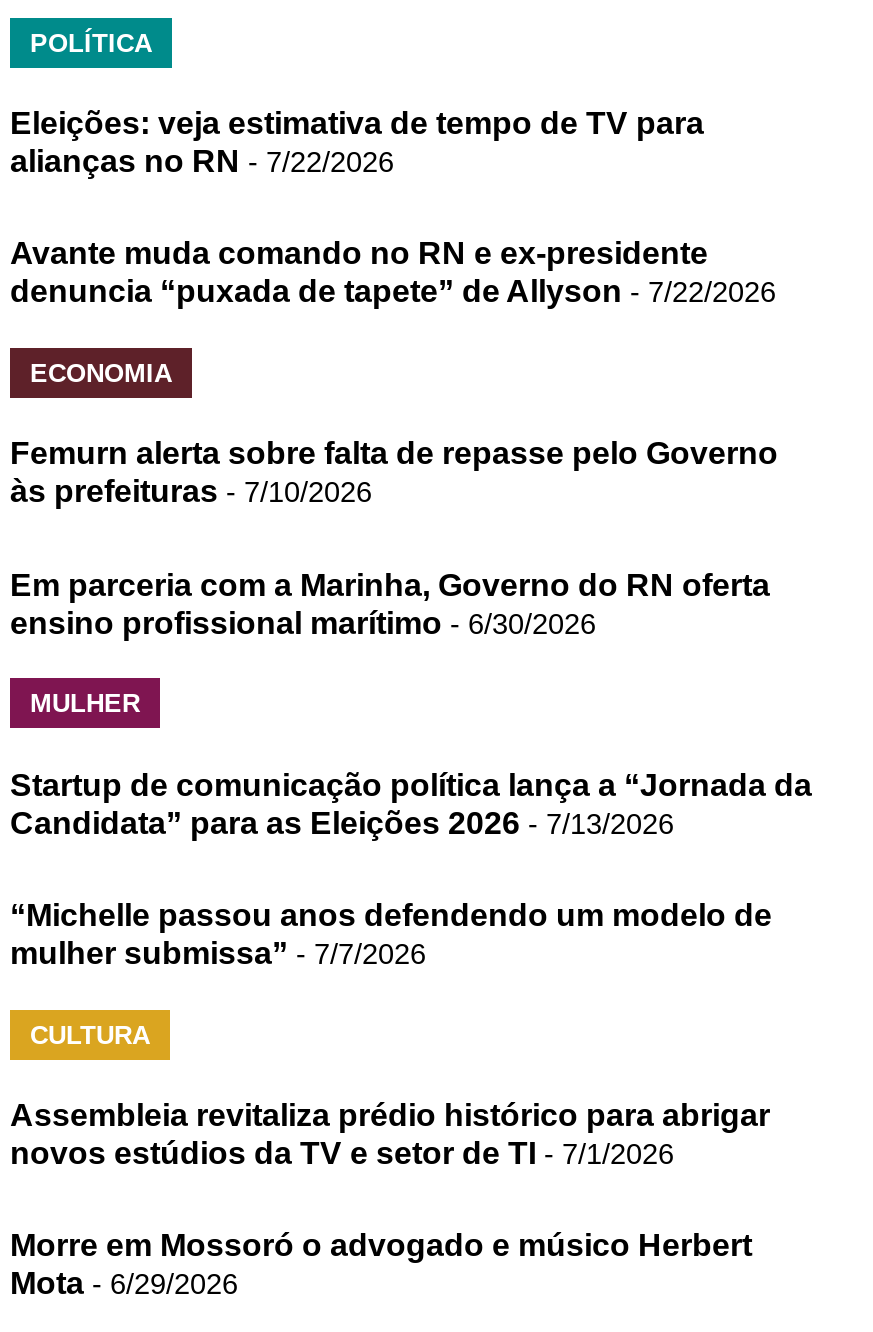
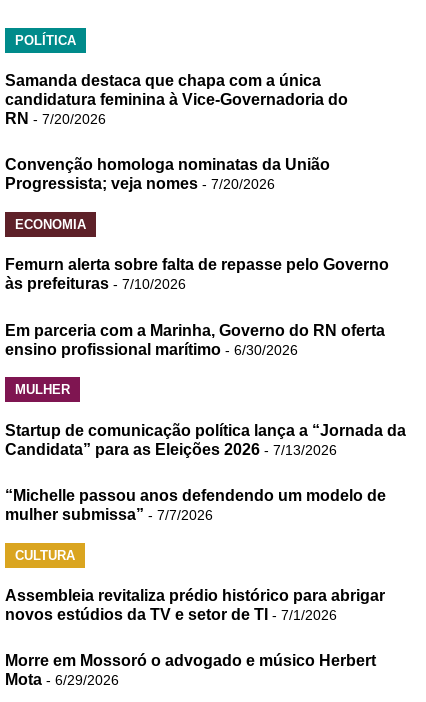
- Eleições: veja estimativa de tempo de TV para
- alianças no RN - 7/22/2026
+ Samanda destaca que chapa com a única
+ candidatura feminina à Vice-Governadoria do
+ RN - 7/20/2026

- Avante muda comando no RN e ex-presidente
- denuncia “puxada de tapete” de Allyson - 7/22/2026
+ Convenção homologa nominatas da União
+ Progressista; veja nomes - 7/20/2026
